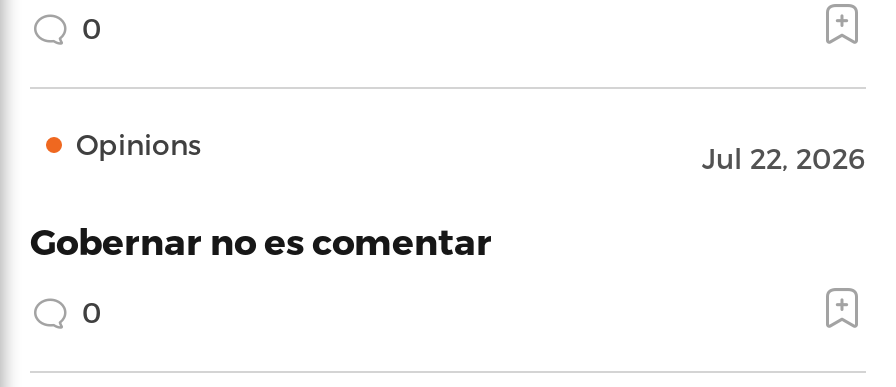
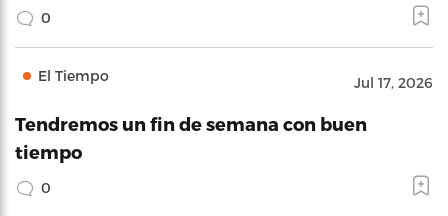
- Opinions
- Jul 22, 2026
+ El Tiempo
+ Jul 17, 2026

- Gobernar no es comentar
+ Tendremos un fin de semana con buen
+ tiempo
